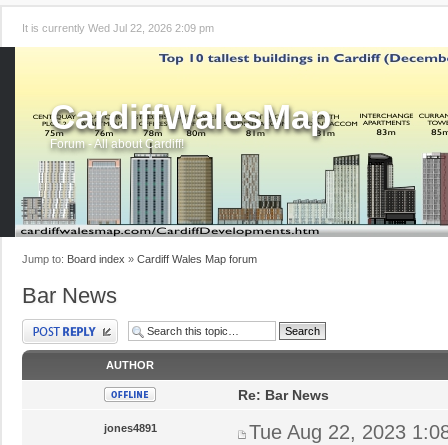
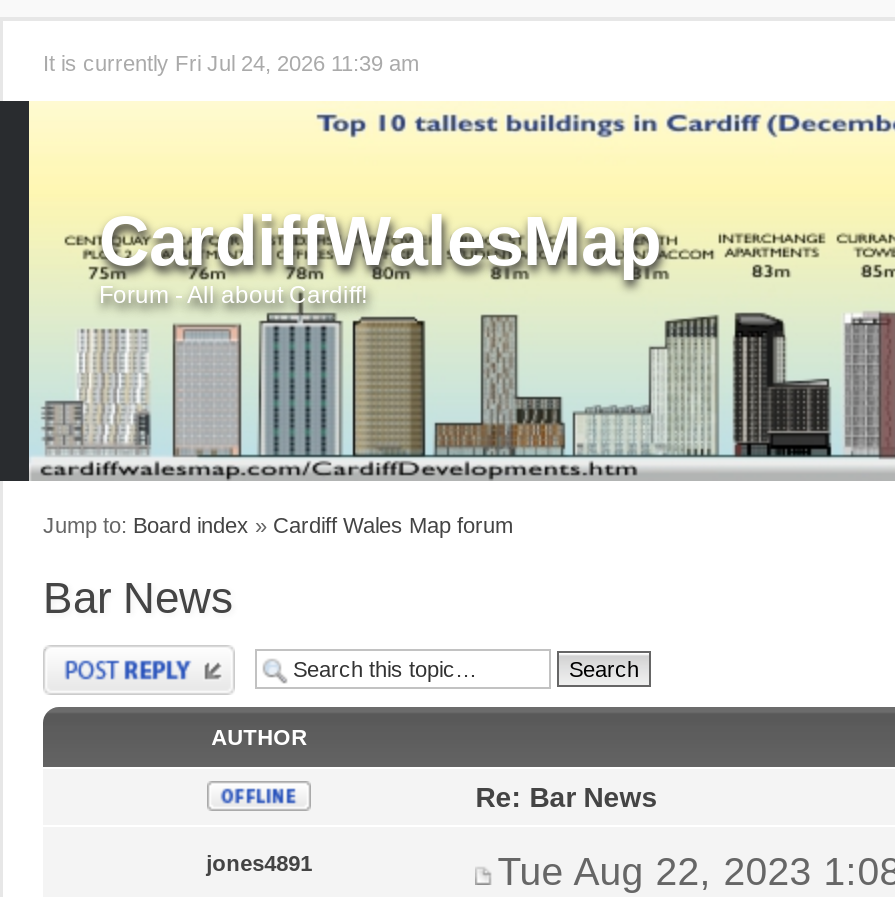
- It is currently Wed Jul 22, 2026 2:09 pm
+ It is currently Fri Jul 24, 2026 11:39 am
